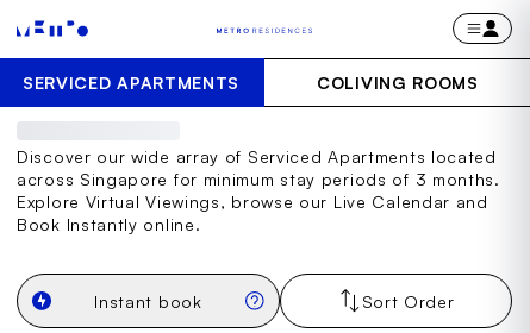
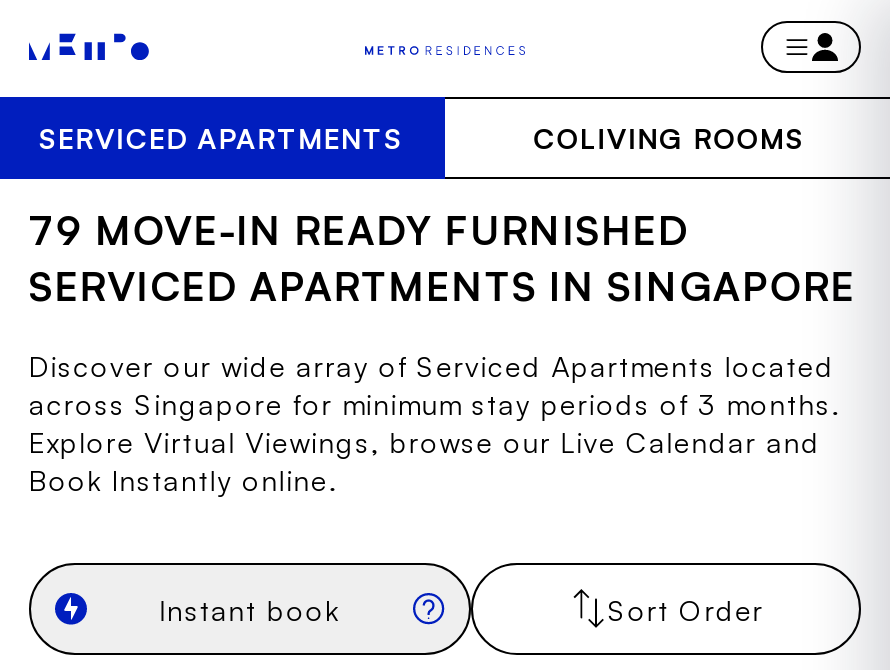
+ 79 MOVE-IN READY FURNISHED
+ SERVICED APARTMENTS IN SINGAPORE
